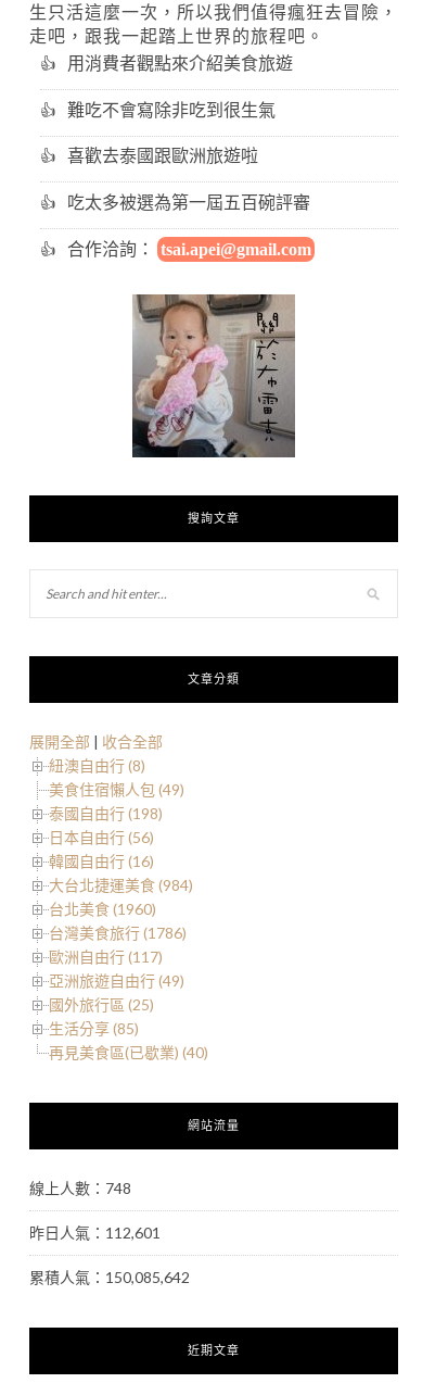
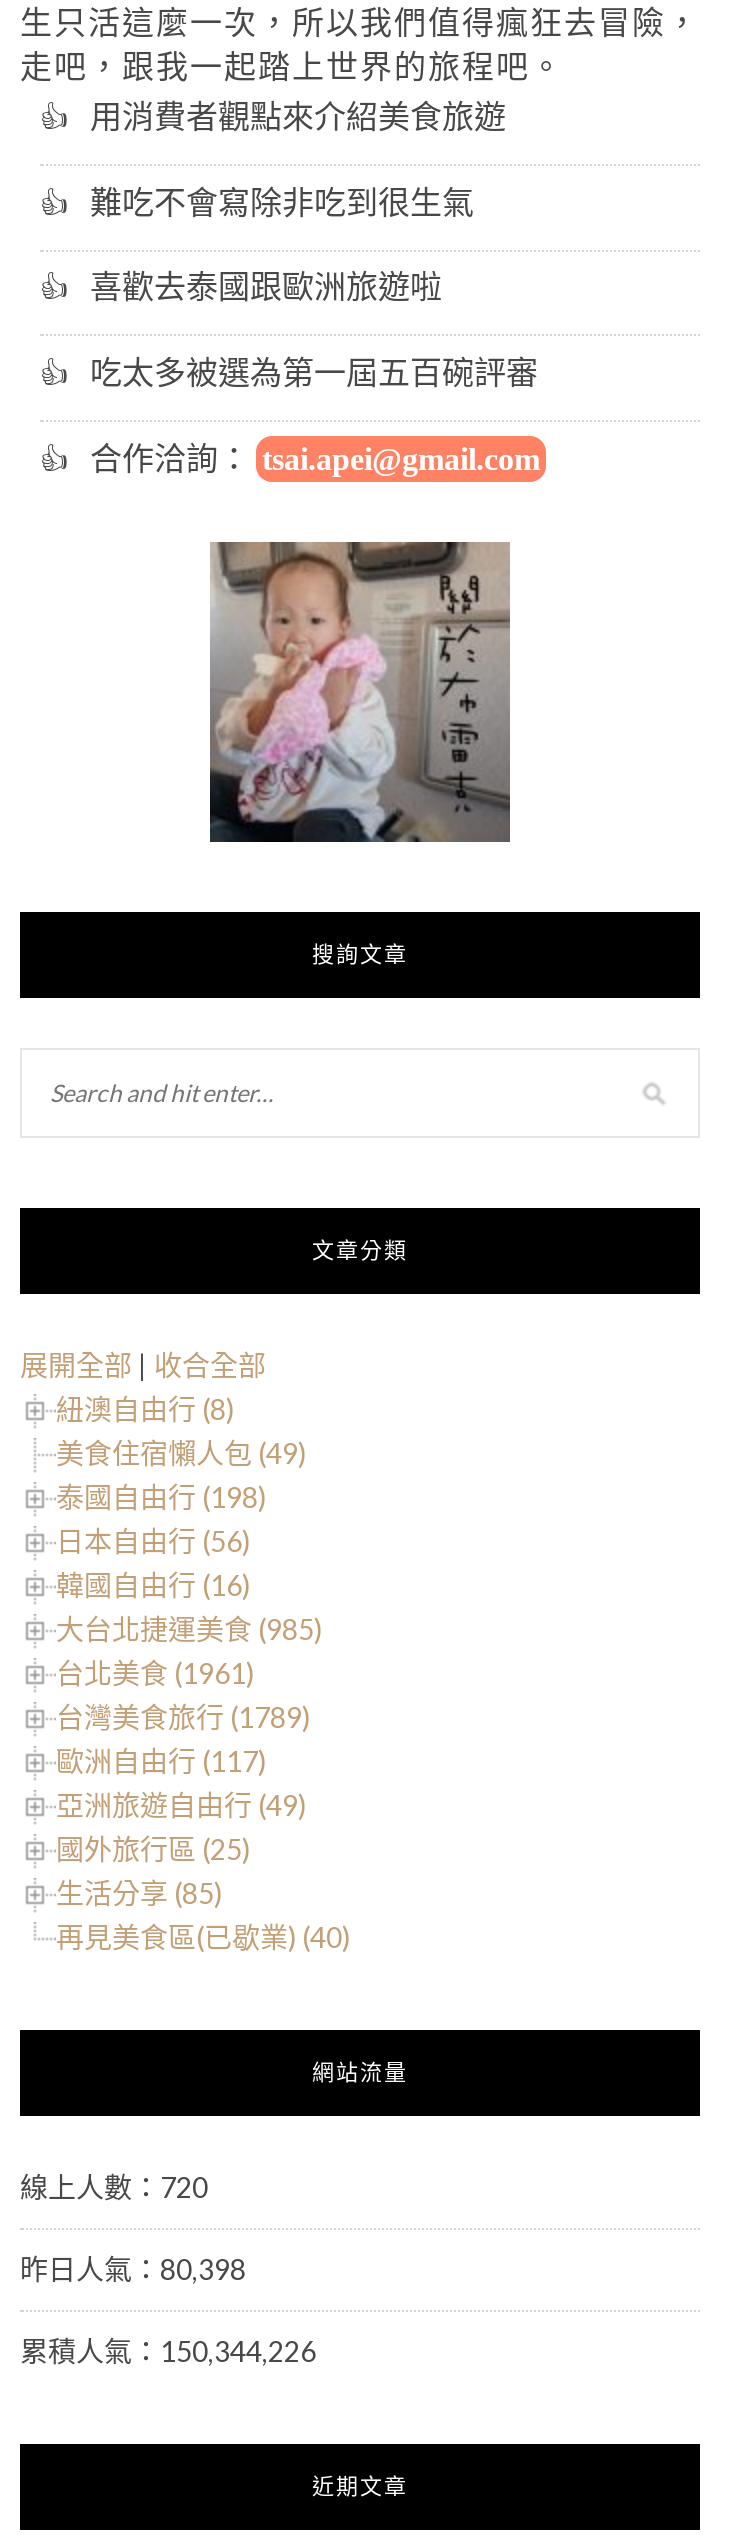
- 大台北捷運美食 (984)
+ 大台北捷運美食 (985)

- 台北美食 (1960)
+ 台北美食 (1961)

- 台灣美食旅行 (1786)
+ 台灣美食旅行 (1789)

- 線上人數：748
+ 線上人數：720

- 昨日人氣：112,601
+ 昨日人氣：80,398

- 累積人氣：150,085,642
+ 累積人氣：150,344,226
